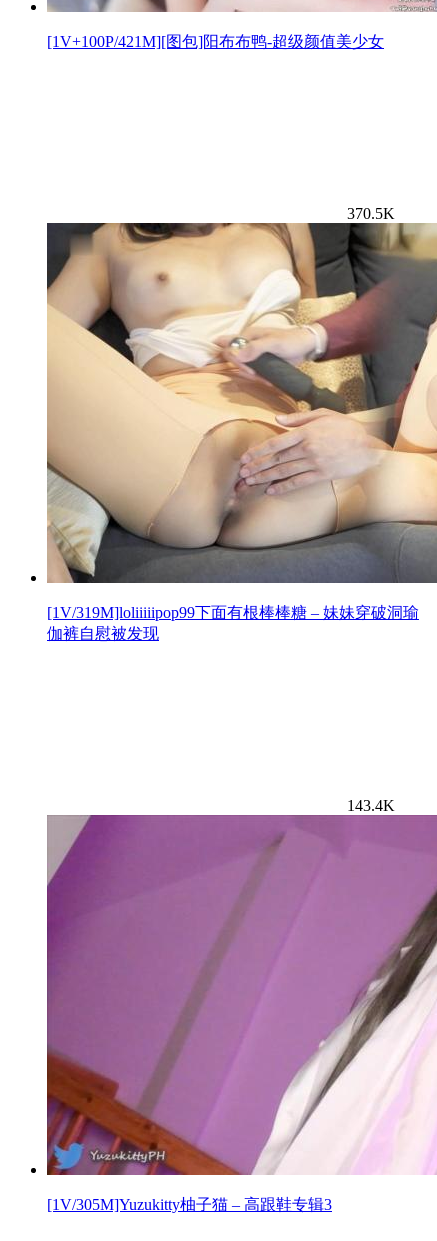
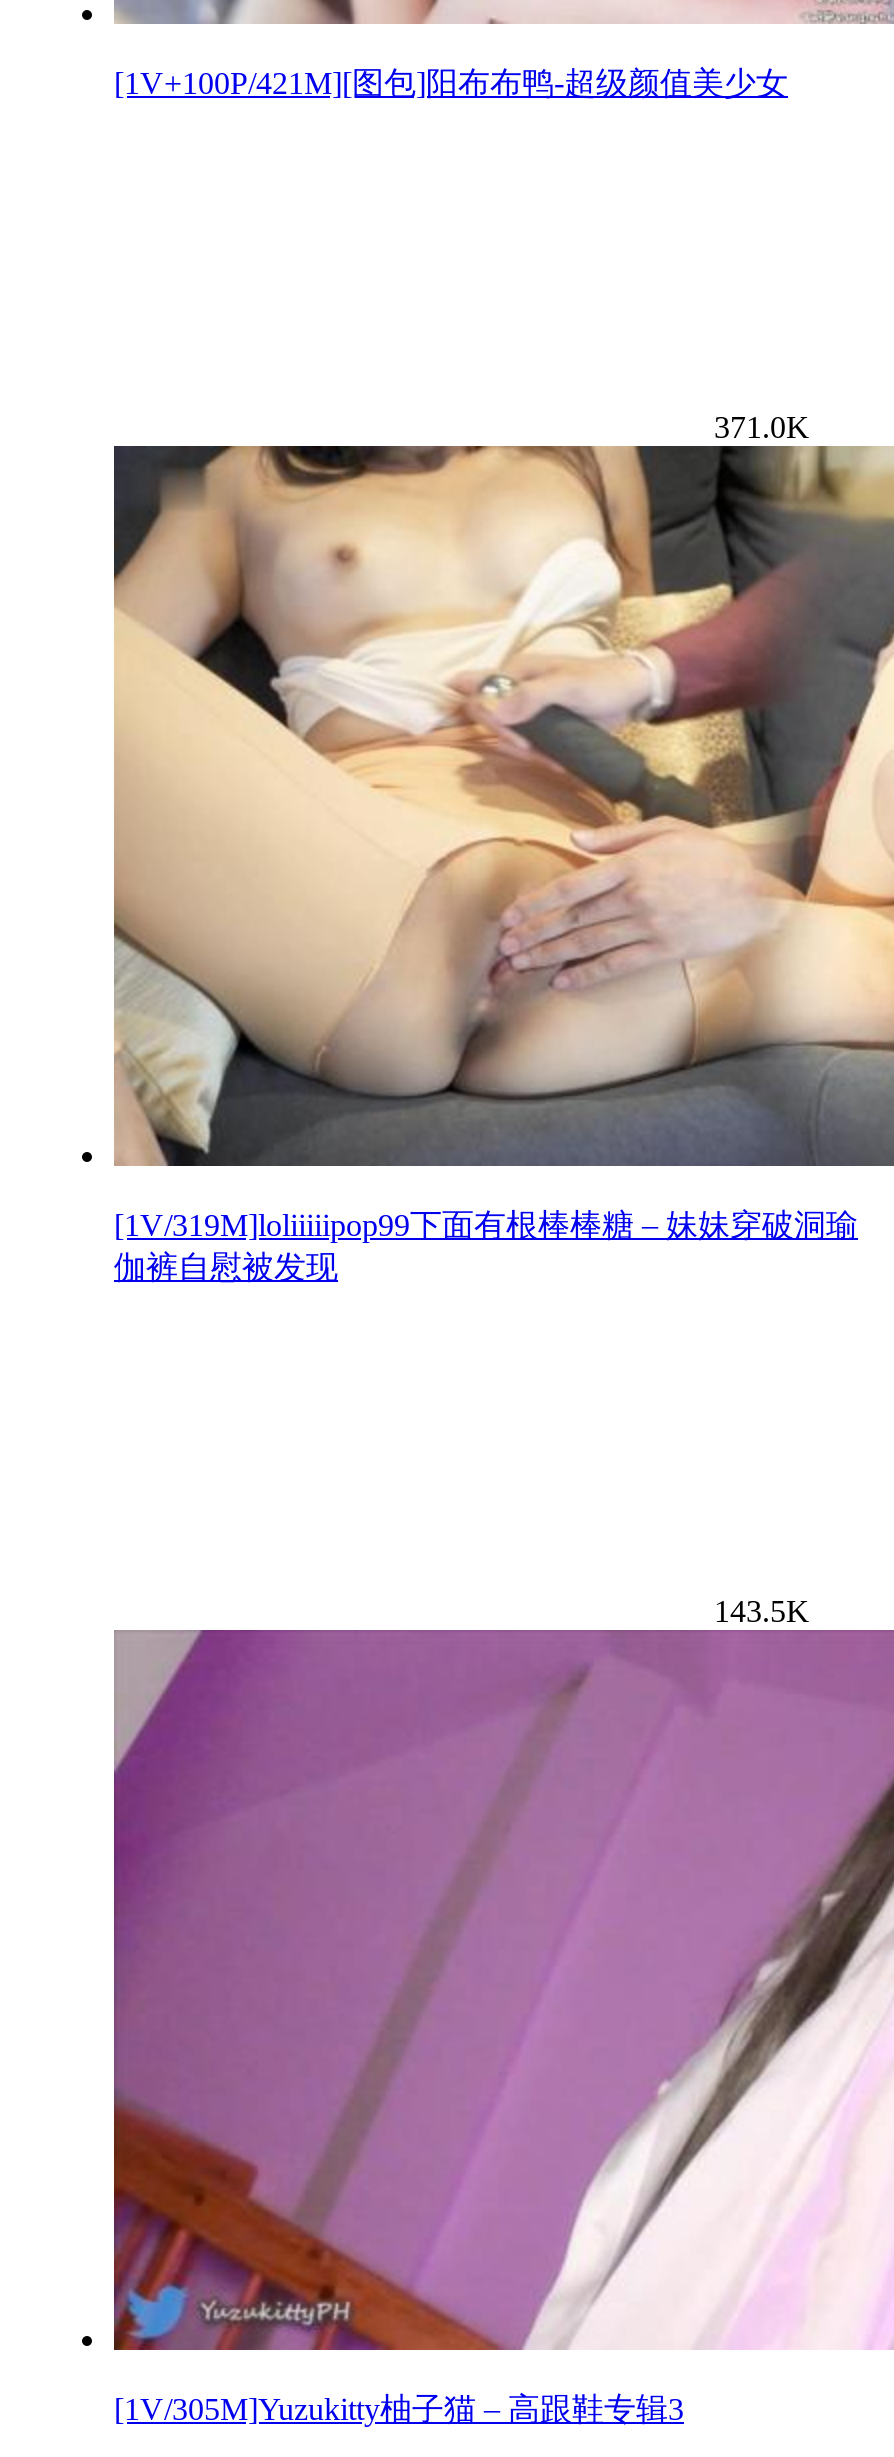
- 370.5K
+ 371.0K

- 143.4K
+ 143.5K
